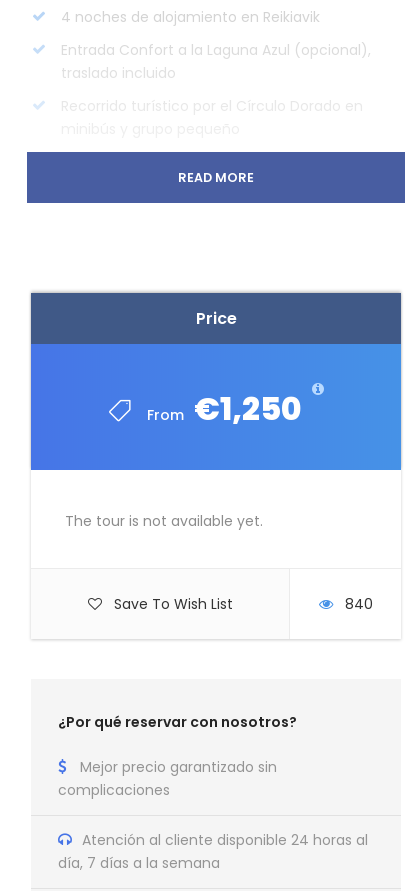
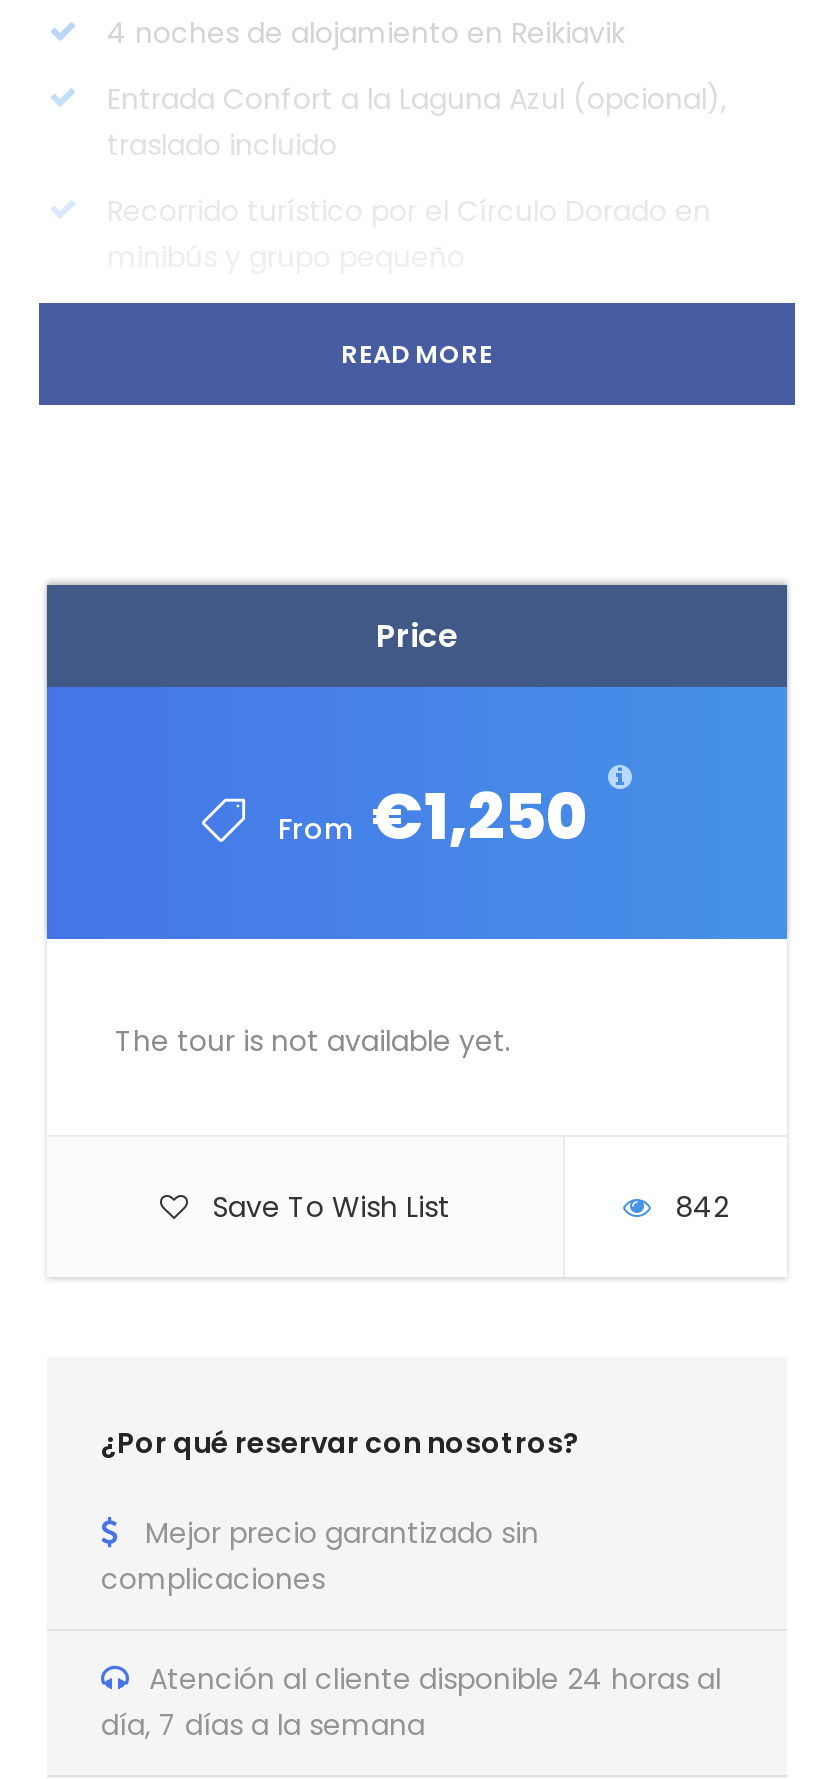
- 840
+ 842
